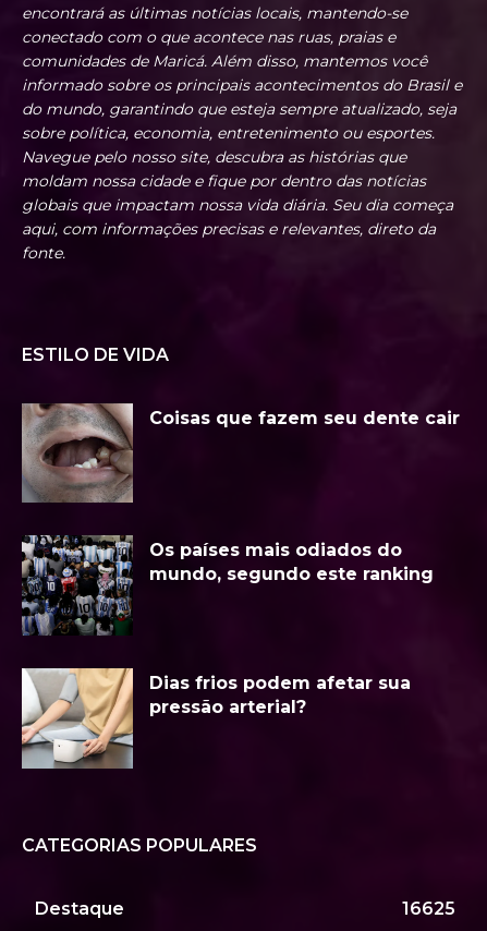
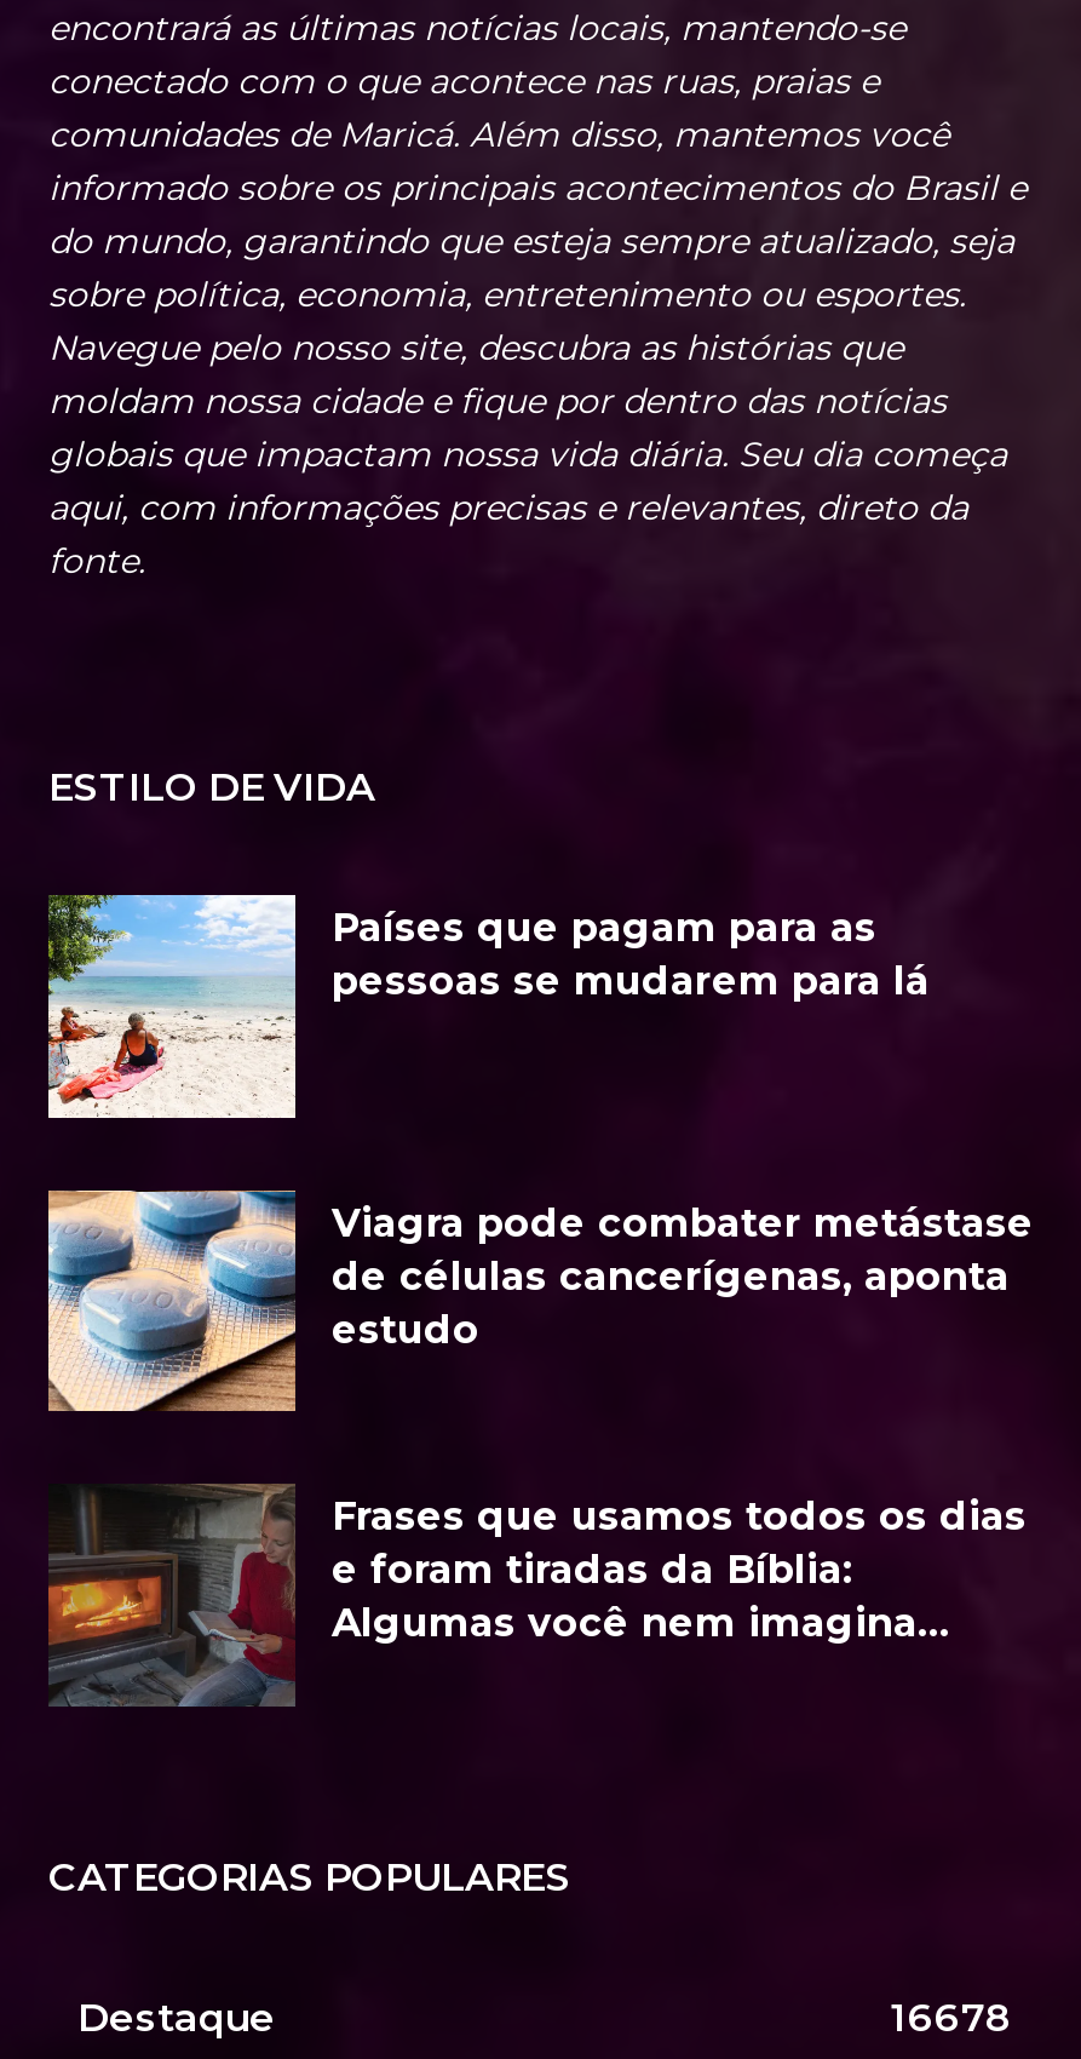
- [image]
- Coisas que fazem seu dente cair
+ [image]
+ Países que pagam para as
+ pessoas se mudarem para lá

- [image]
- Os países mais odiados do
- mundo, segundo este ranking
+ [image]
+ Viagra pode combater metástase
+ de células cancerígenas, aponta
+ estudo

- [image]
- Dias frios podem afetar sua
- pressão arterial?
+ [image]
+ Frases que usamos todos os dias
+ e foram tiradas da Bíblia:
+ Algumas você nem imagina…

- 16625
+ 16678
